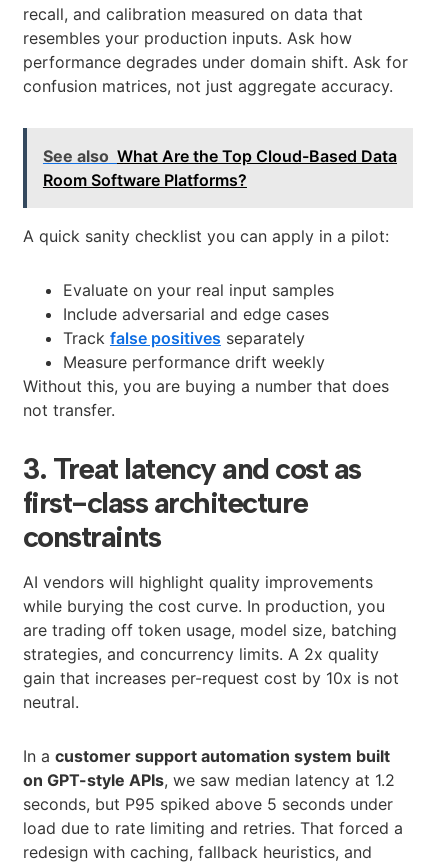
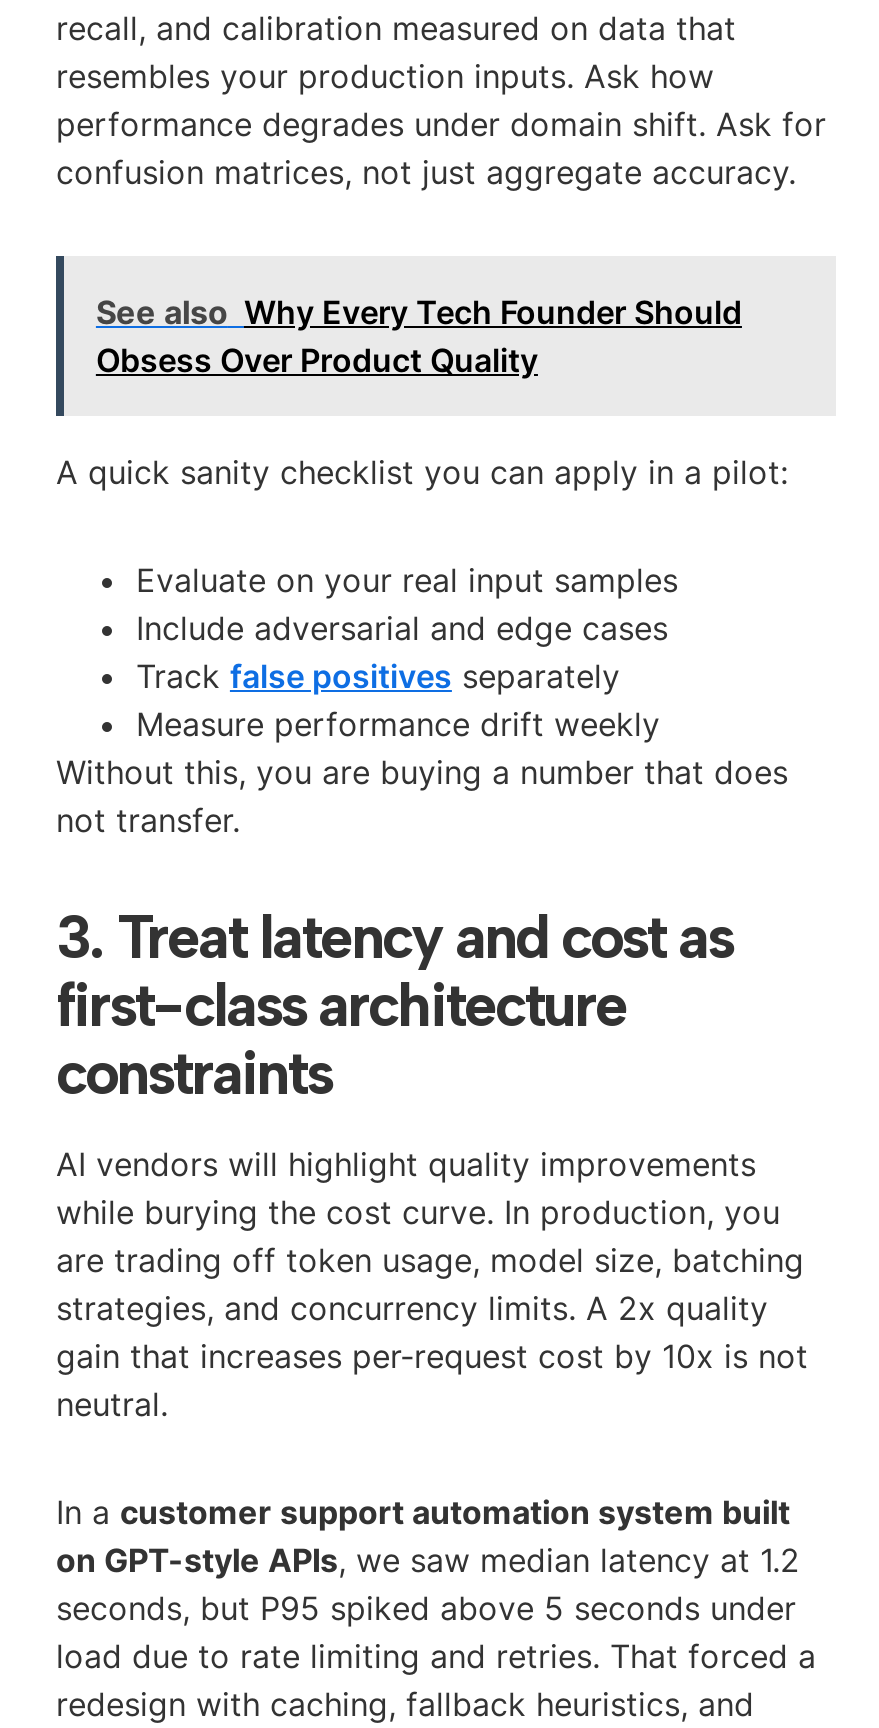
- See also What Are the Top Cloud-Based Data
- Room Software Platforms?
+ See also Why Every Tech Founder Should
+ Obsess Over Product Quality
